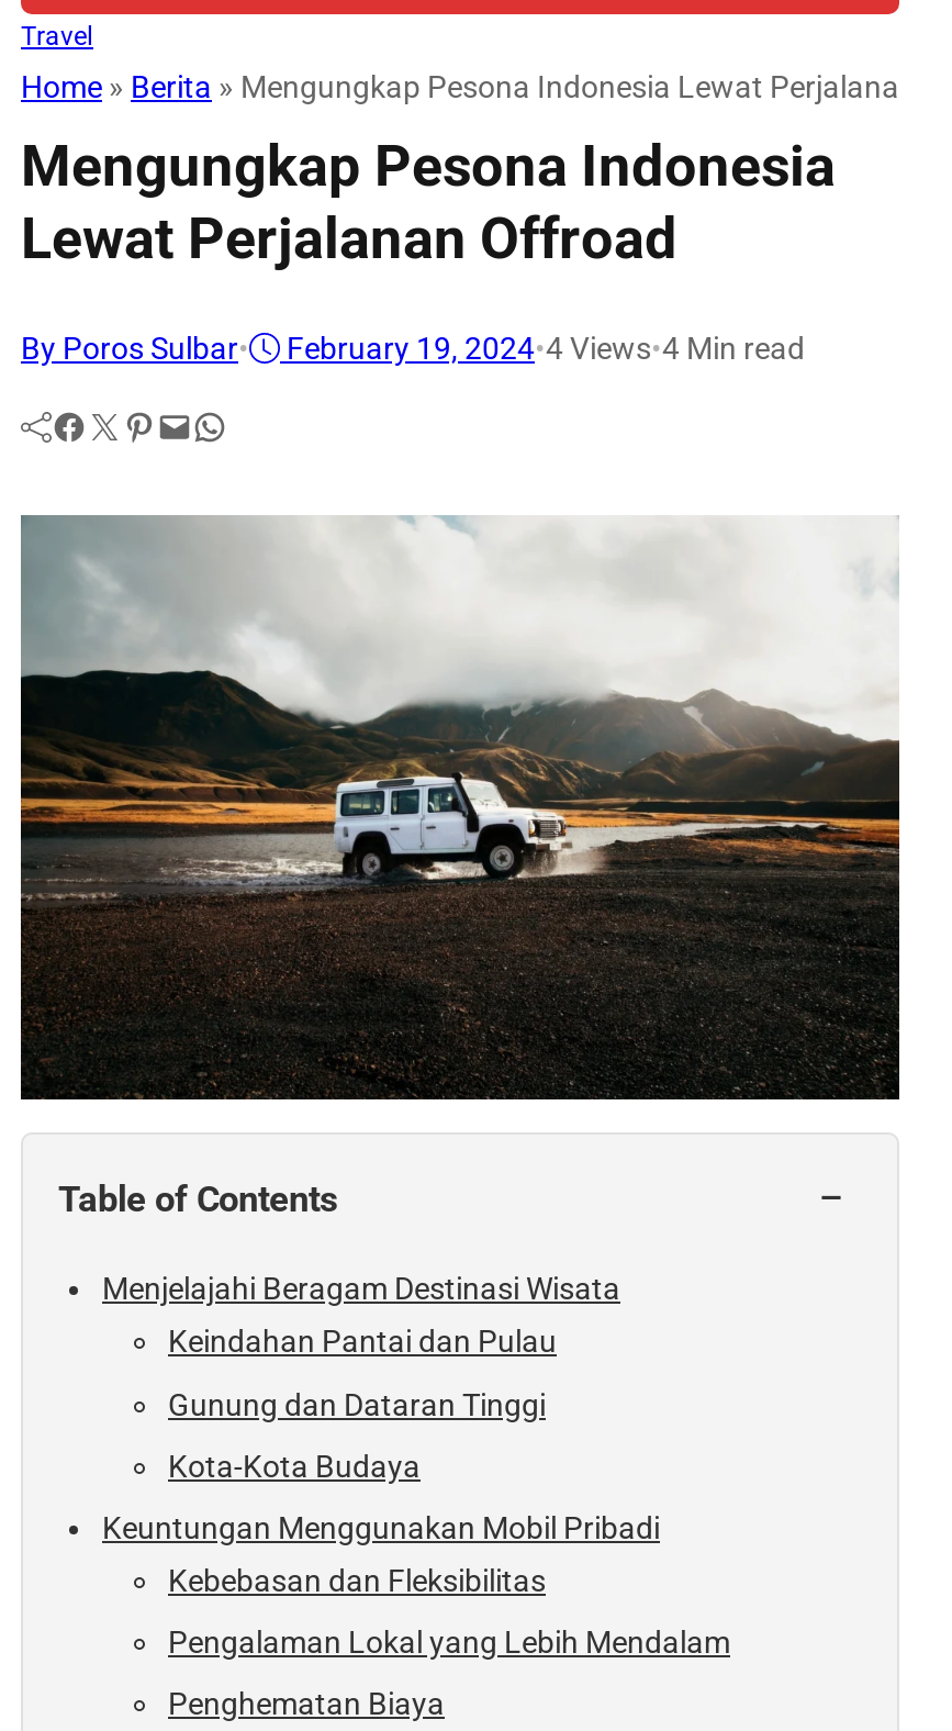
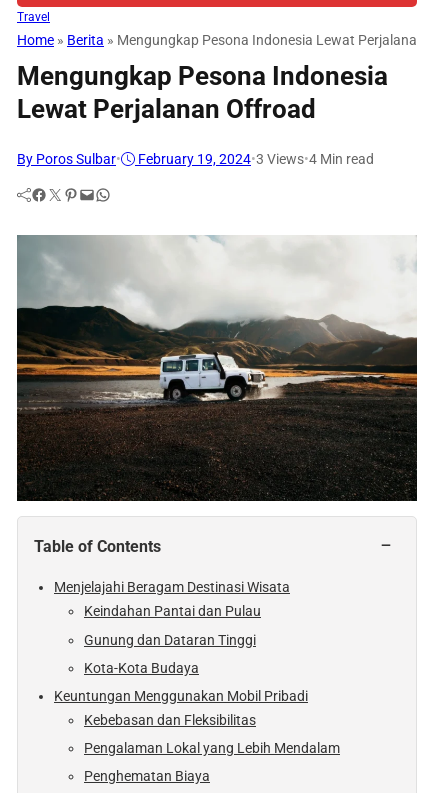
- February 19, 2024 • 4 Views • 4 Min read
+ February 19, 2024 • 3 Views • 4 Min read
